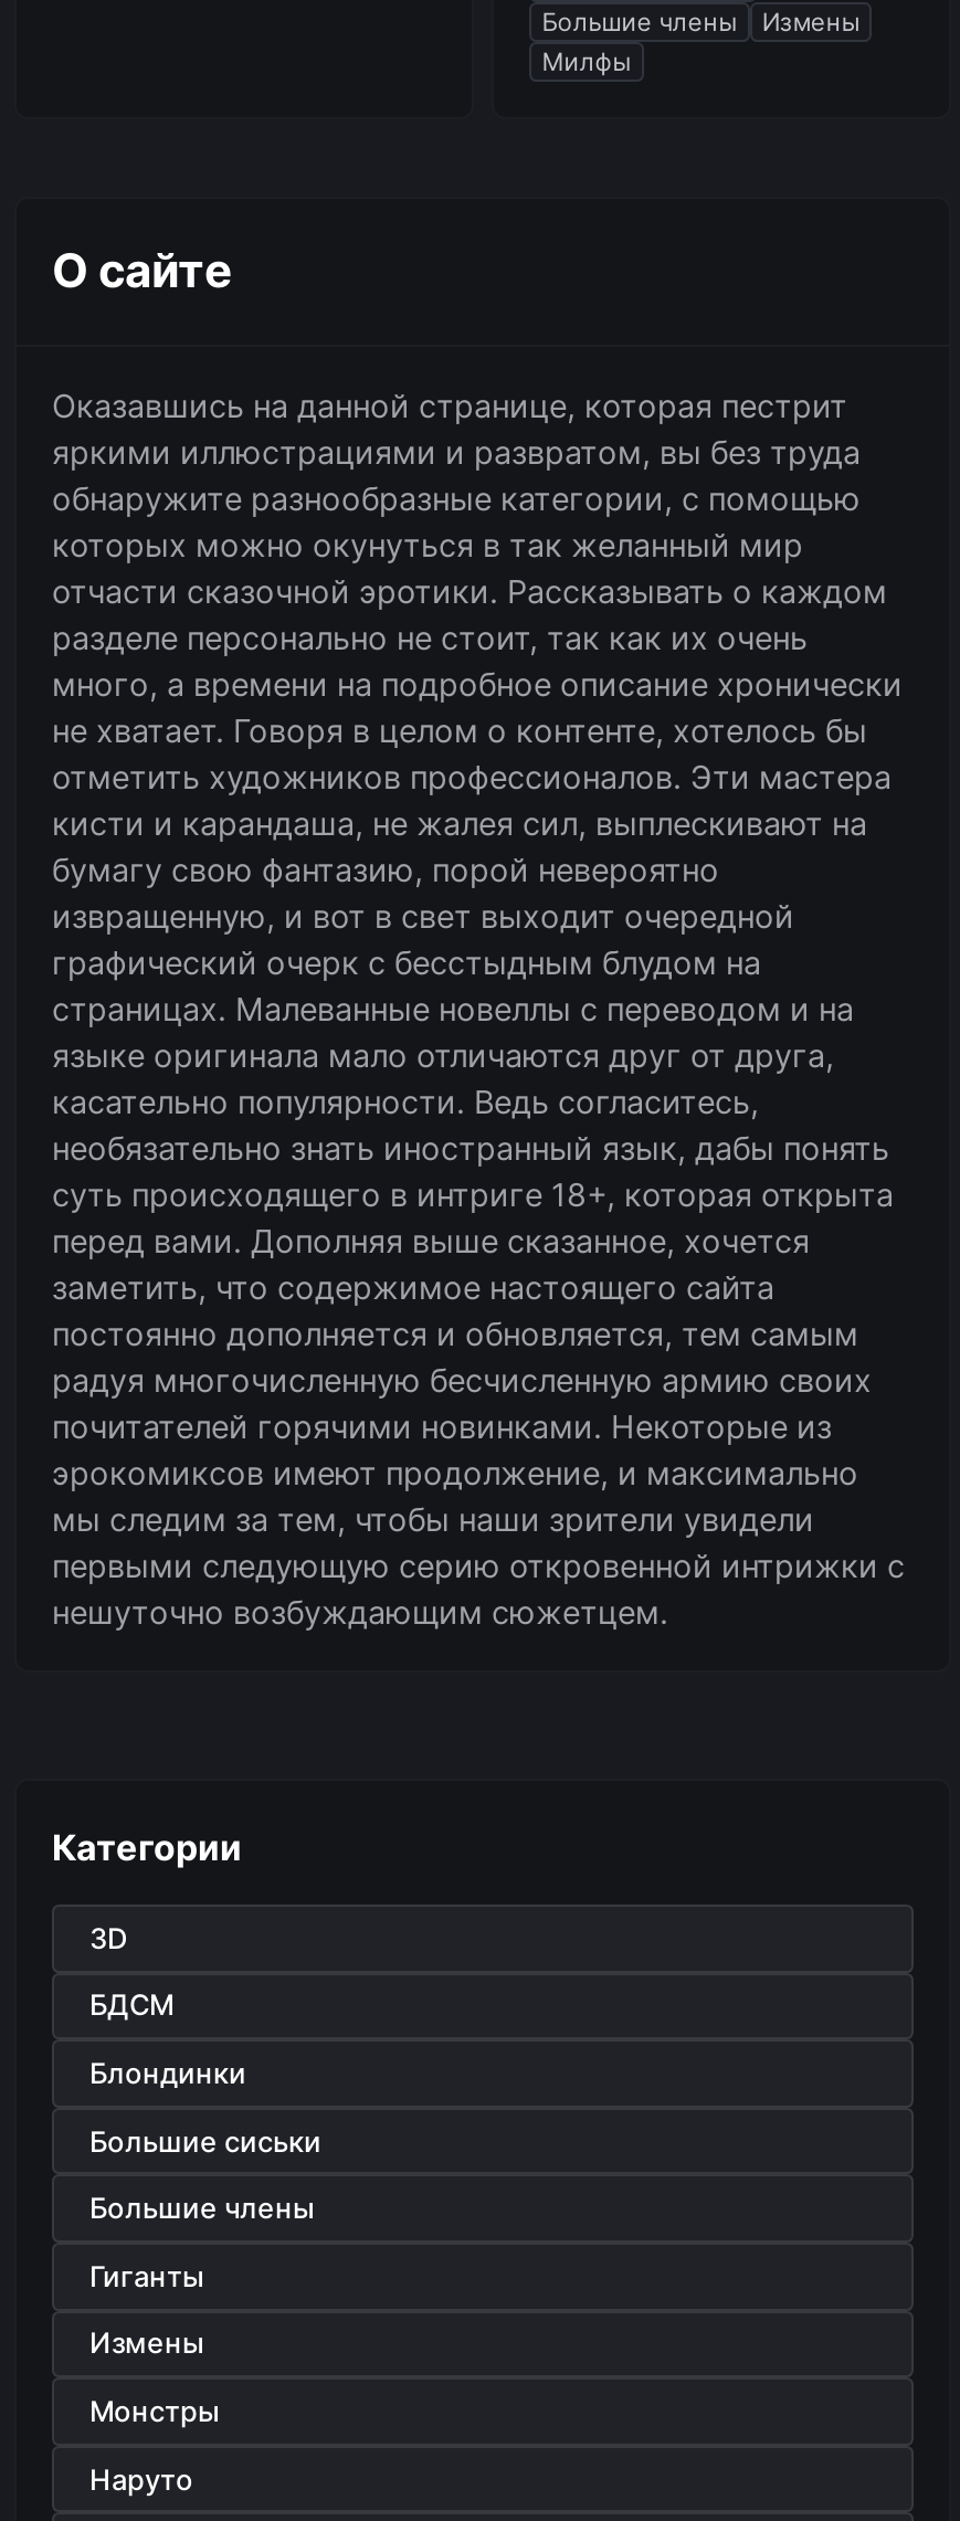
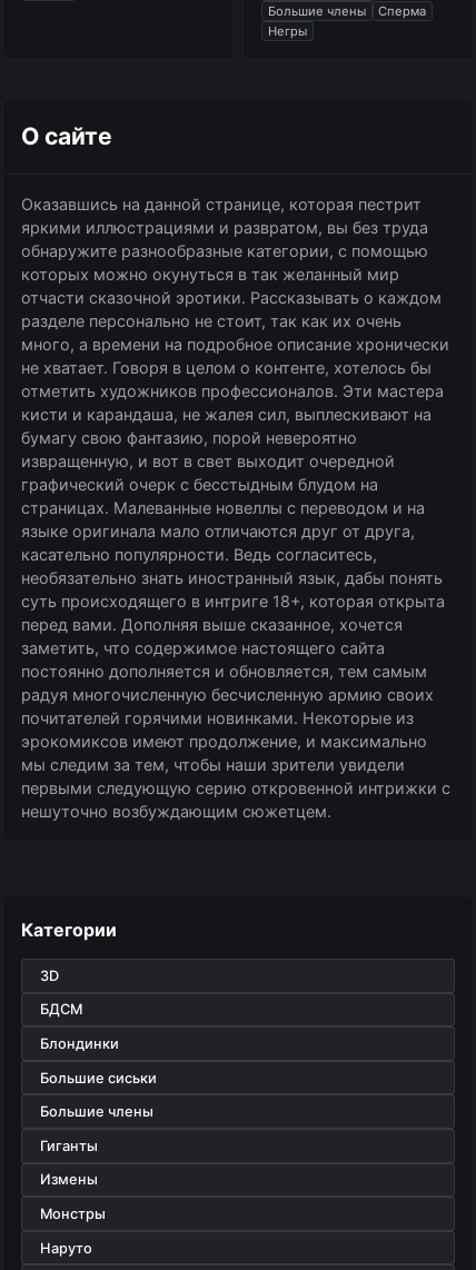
- Измены
- Милфы
+ Сперма
+ Негры
